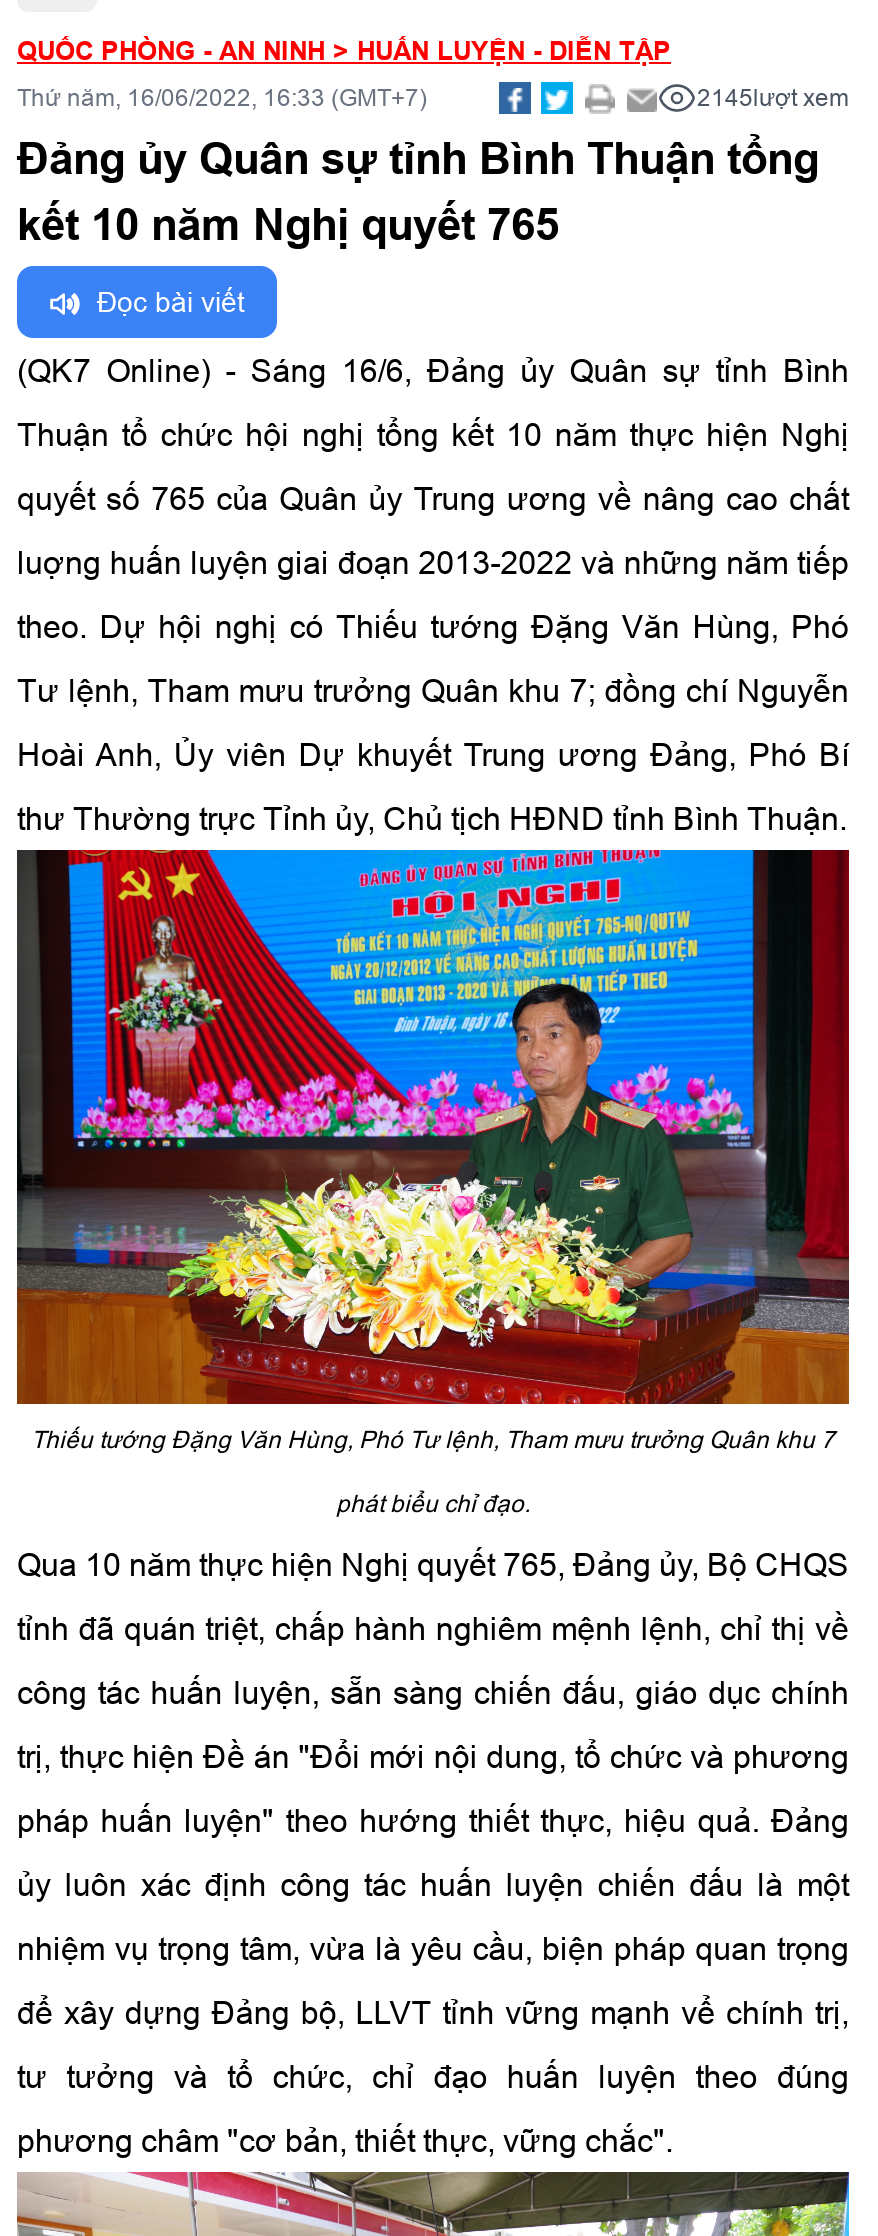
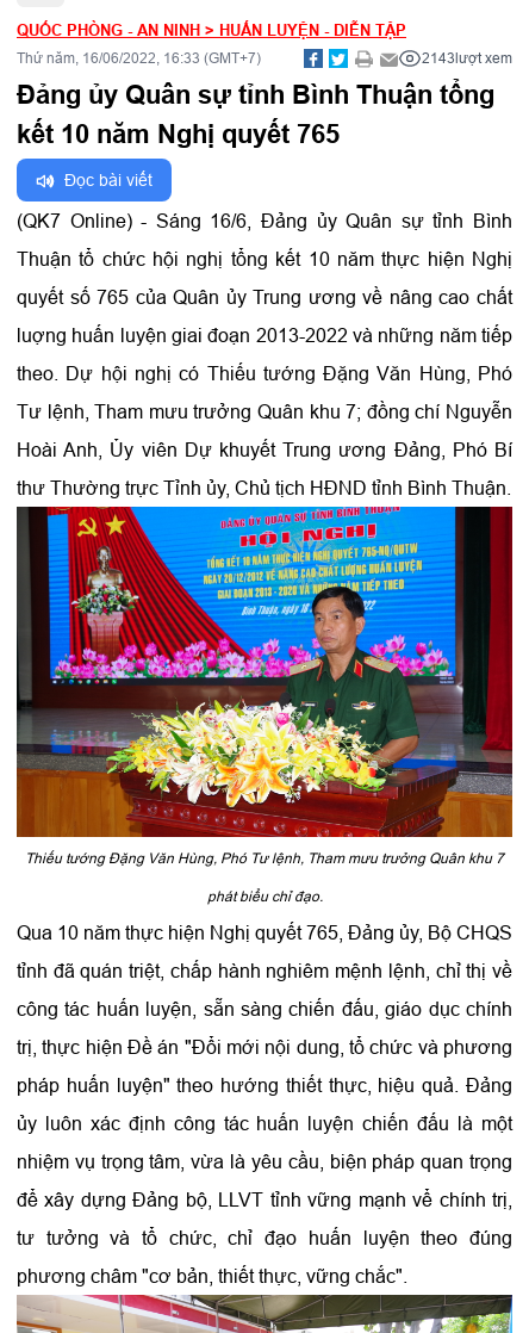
- 2145lượt xem
+ 2143lượt xem
